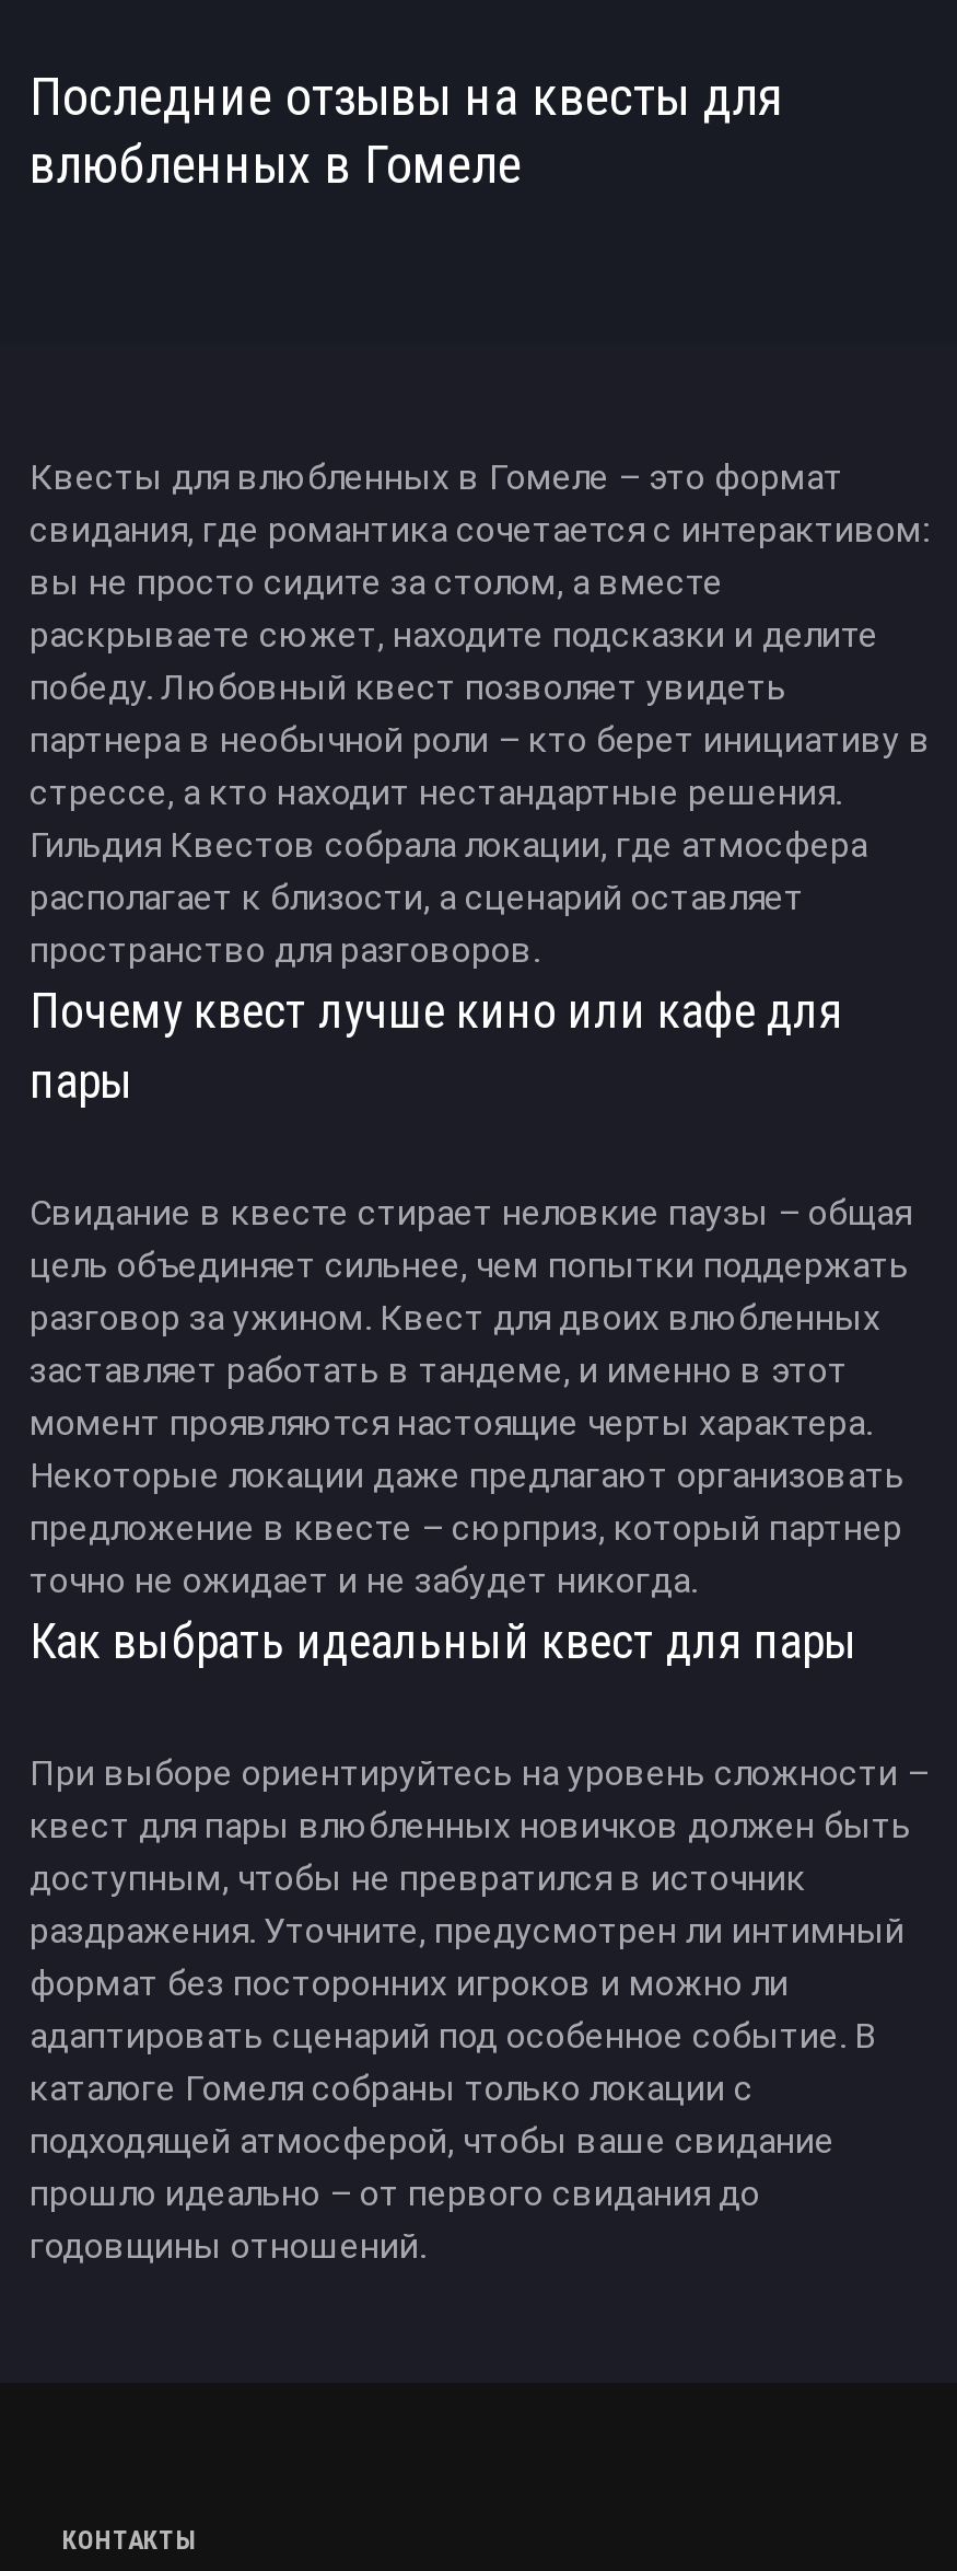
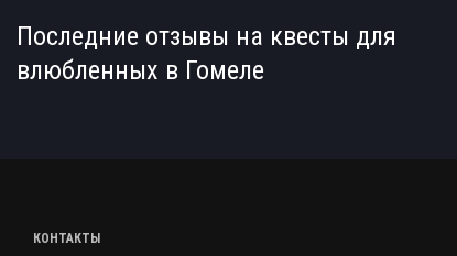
- Квесты для влюбленных в Гомеле – это формат
- свидания, где романтика сочетается с интерактивом:
- вы не просто сидите за столом, а вместе
- раскрываете сюжет, находите подсказки и делите
- победу. Любовный квест позволяет увидеть
- партнера в необычной роли – кто берет инициативу в
- стрессе, а кто находит нестандартные решения.
- Гильдия Квестов собрала локации, где атмосфера
- располагает к близости, а сценарий оставляет
- пространство для разговоров.
- Почему квест лучше кино или кафе для
- пары
- Свидание в квесте стирает неловкие паузы – общая
- цель объединяет сильнее, чем попытки поддержать
- разговор за ужином. Квест для двоих влюбленных
- заставляет работать в тандеме, и именно в этот
- момент проявляются настоящие черты характера.
- Некоторые локации даже предлагают организовать
- предложение в квесте – сюрприз, который партнер
- точно не ожидает и не забудет никогда.
- Как выбрать идеальный квест для пары
- При выборе ориентируйтесь на уровень сложности –
- квест для пары влюбленных новичков должен быть
- доступным, чтобы не превратился в источник
- раздражения. Уточните, предусмотрен ли интимный
- формат без посторонних игроков и можно ли
- адаптировать сценарий под особенное событие. В
- каталоге Гомеля собраны только локации с
- подходящей атмосферой, чтобы ваше свидание
- прошло идеально – от первого свидания до
- годовщины отношений.
